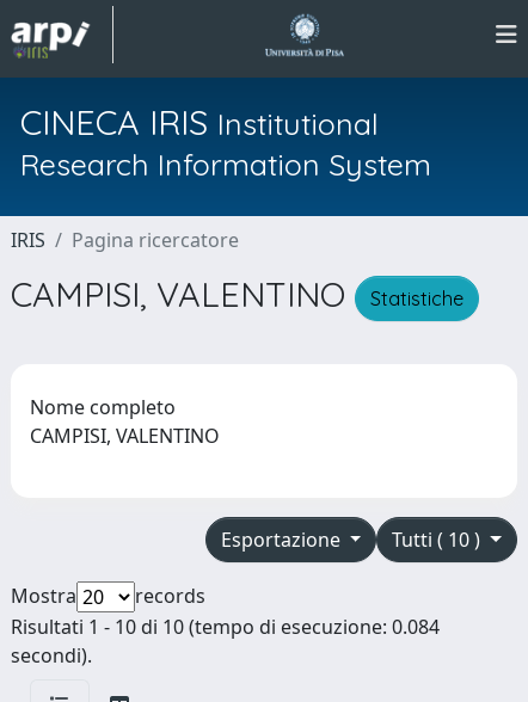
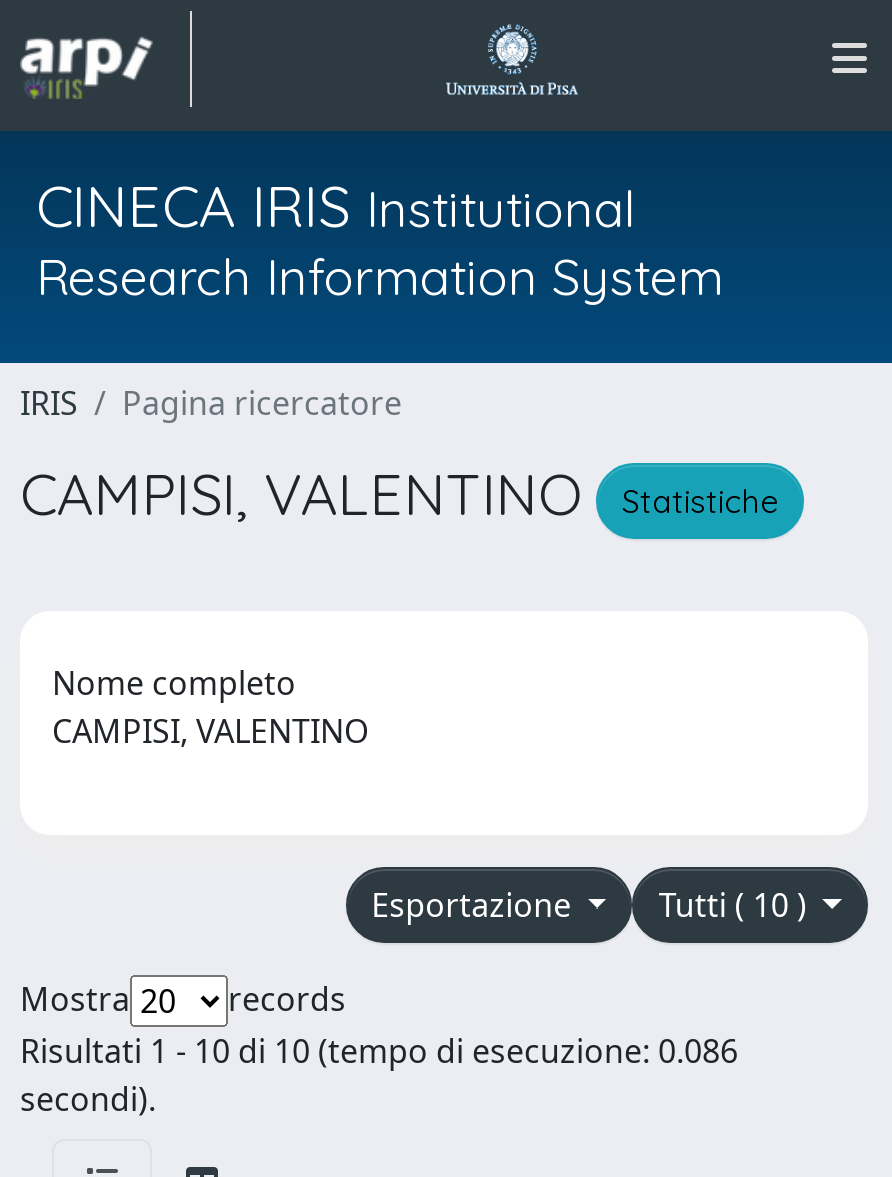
- Risultati 1 - 10 di 10 (tempo di esecuzione: 0.084
+ Risultati 1 - 10 di 10 (tempo di esecuzione: 0.086
